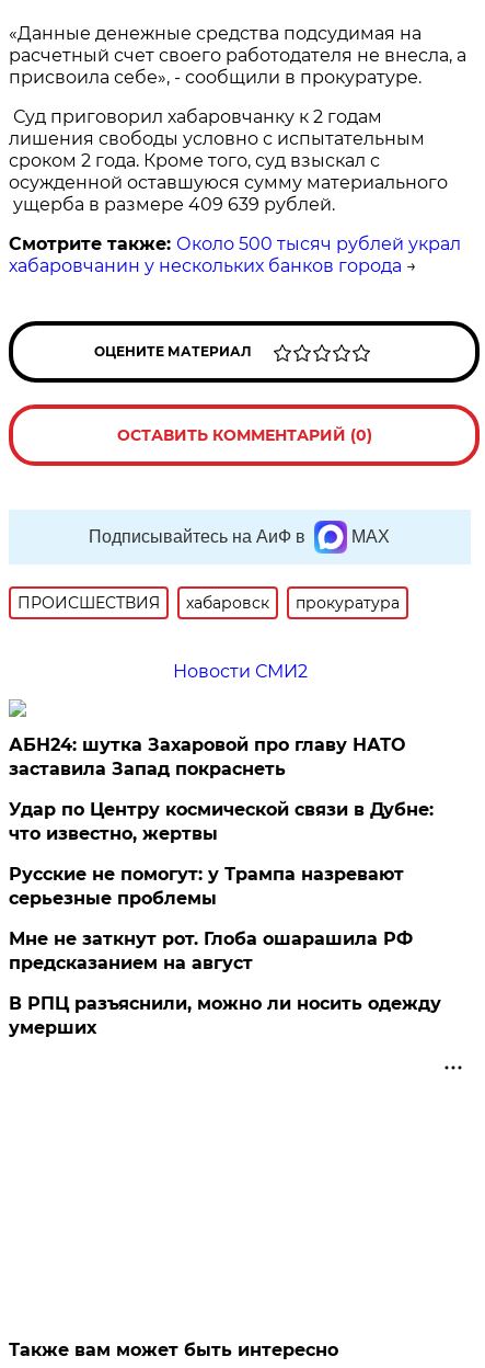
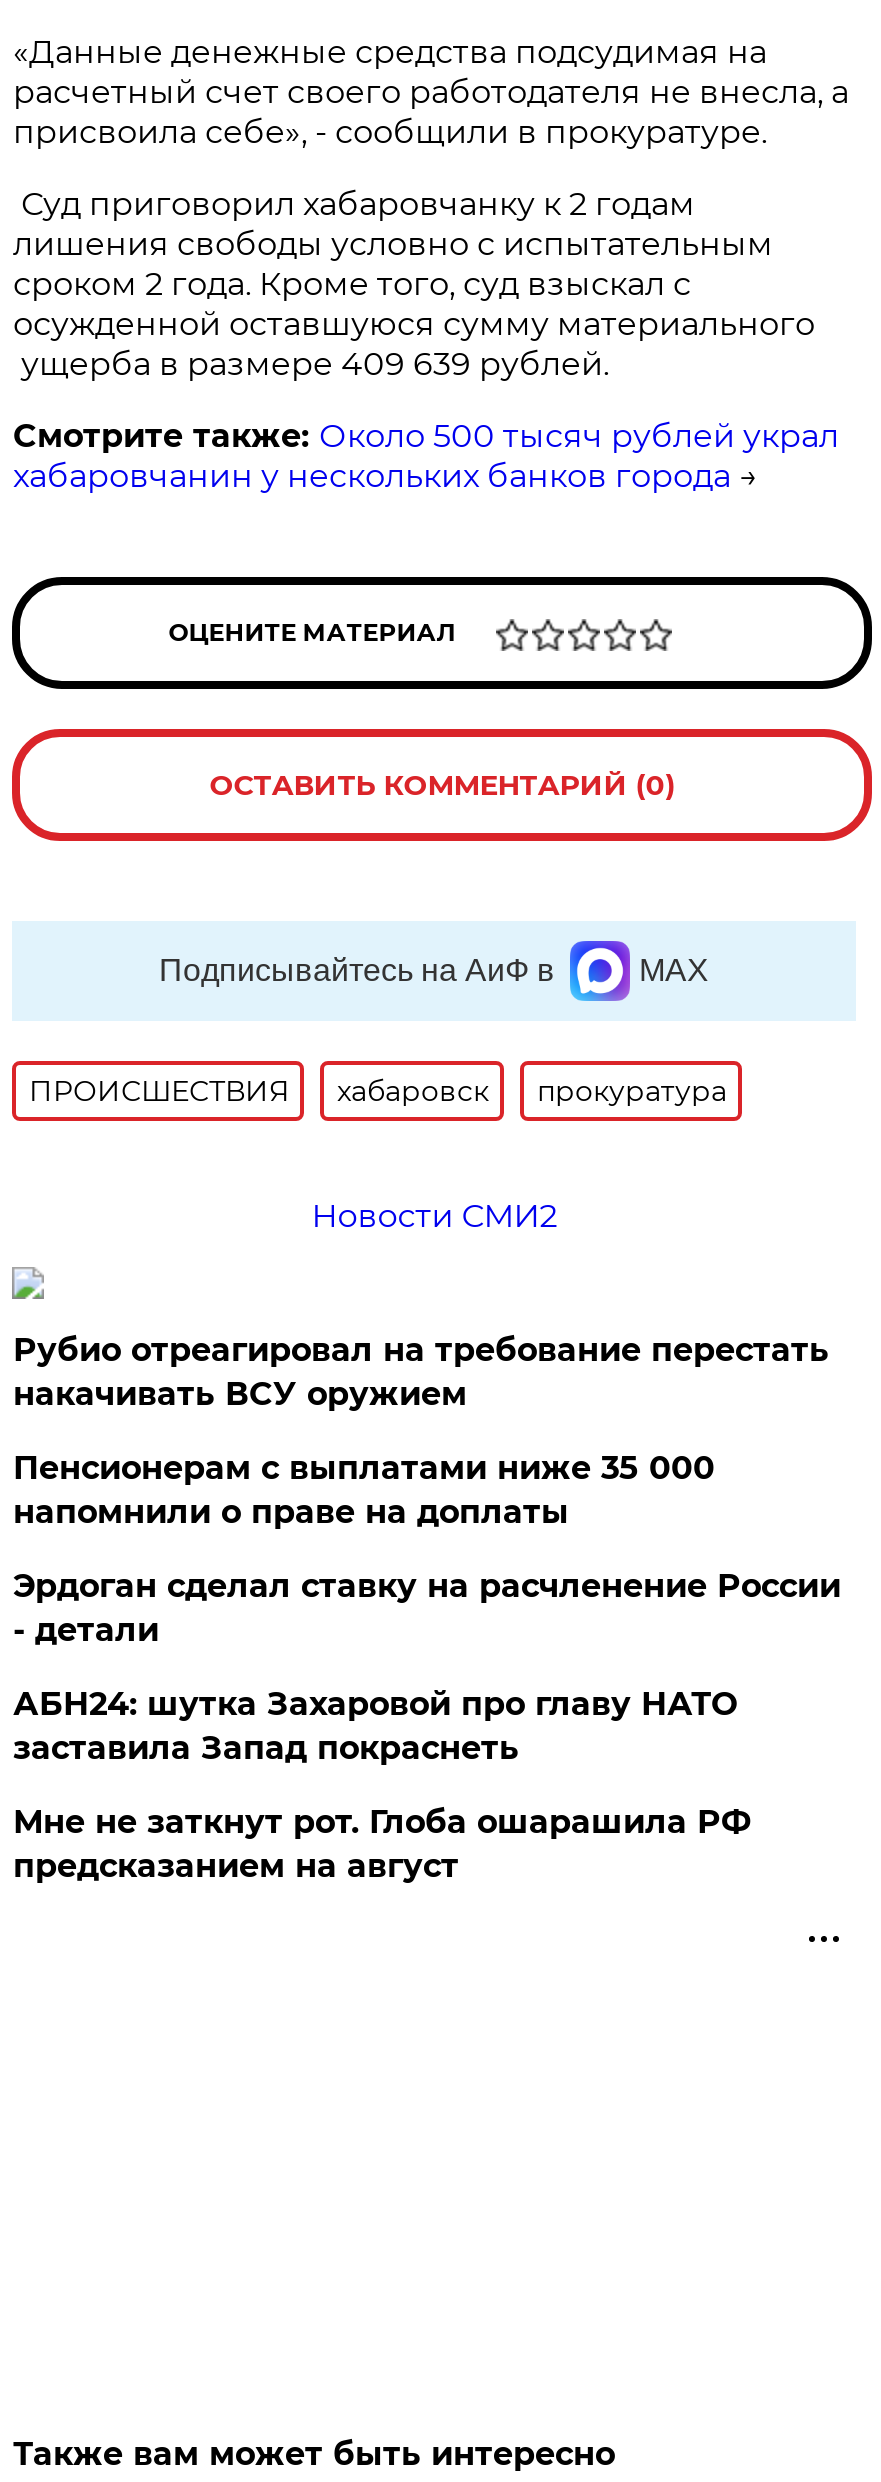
+ Рубио отреагировал на требование перестать
+ накачивать ВСУ оружием
+ Пенсионерам с выплатами ниже 35 000
+ напомнили о праве на доплаты
+ Эрдоган сделал ставку на расчленение России
+ - детали

moved down: АБН24: шутка Захаровой про главу НАТО | заставила Запад покраснеть

- Удар по Центру космической связи в Дубне:
- что известно, жертвы
- Русские не помогут: у Трампа назревают
- серьезные проблемы

moved down: Мне не заткнут рот. Глоба ошарашила РФ | предсказанием на август

- В РПЦ разъяснили, можно ли носить одежду
- умерших
